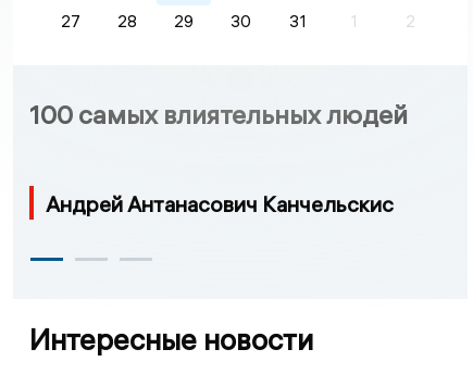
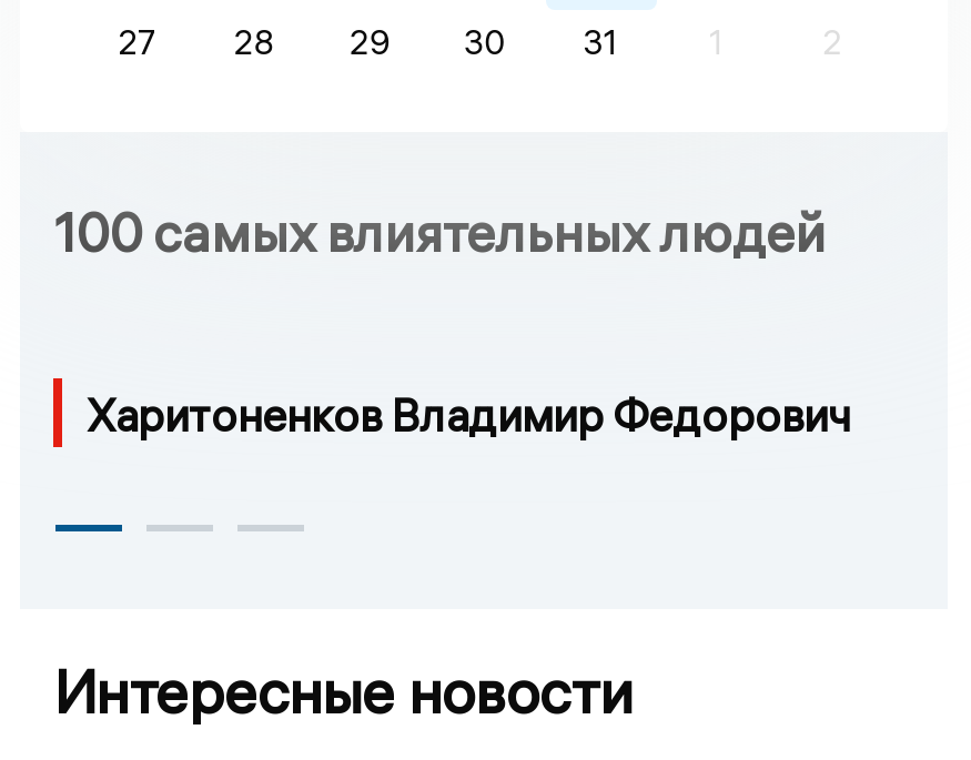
- Андрей Антанасович Канчельскис
+ Харитоненков Владимир Федорович
